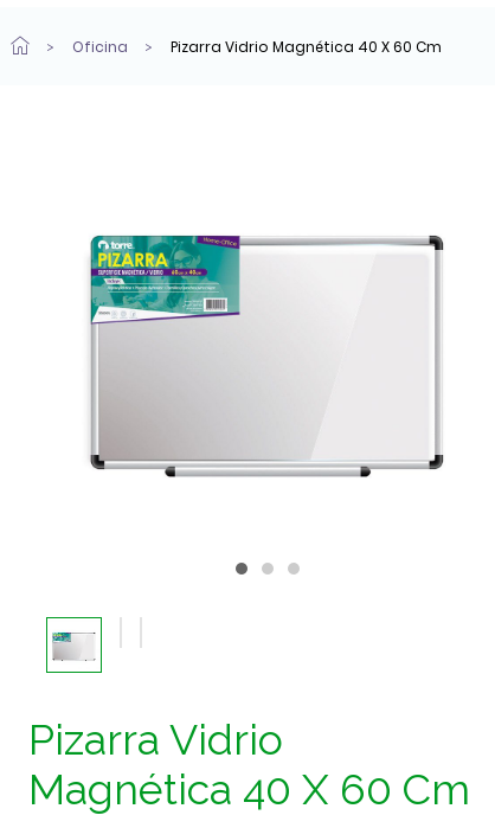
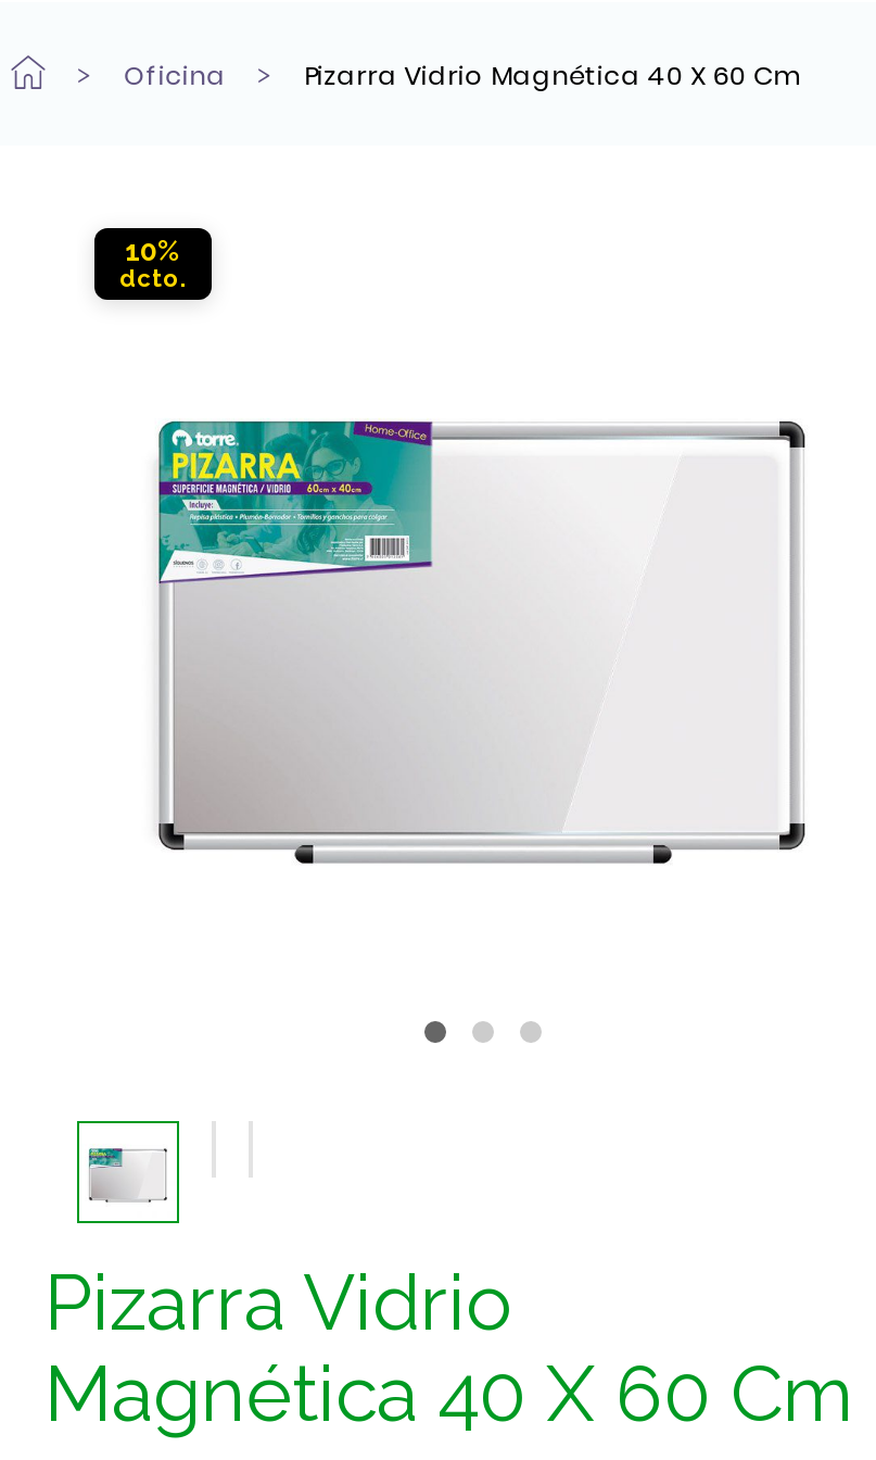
+ 10%
